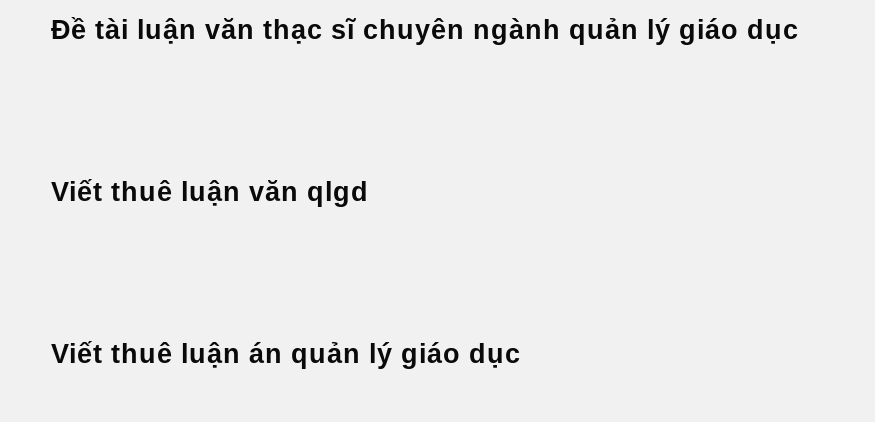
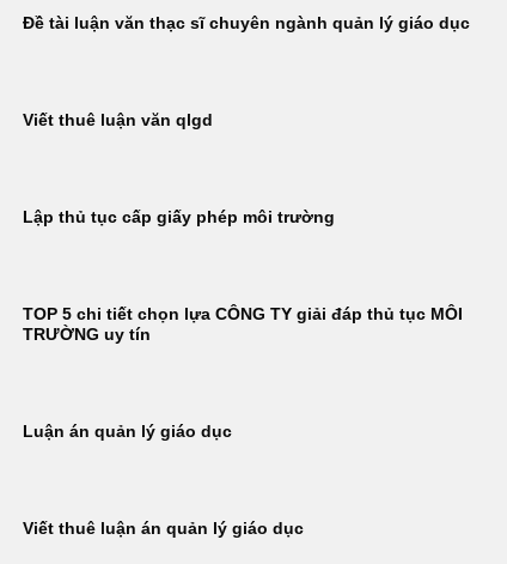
+ Lập thủ tục cấp giấy phép môi trường

+ TOP 5 chi tiết chọn lựa CÔNG TY giải đáp thủ tục MÔI
+ TRƯỜNG uy tín

+ Luận án quản lý giáo dục
